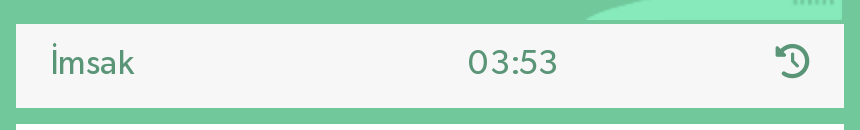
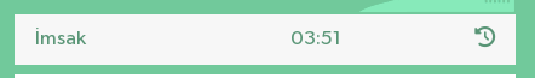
- 03:53
+ 03:51
